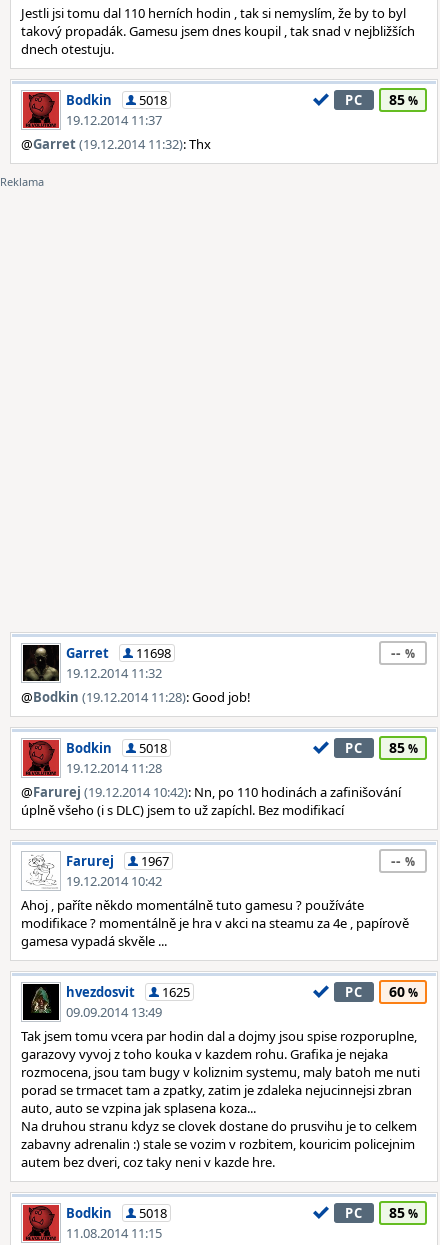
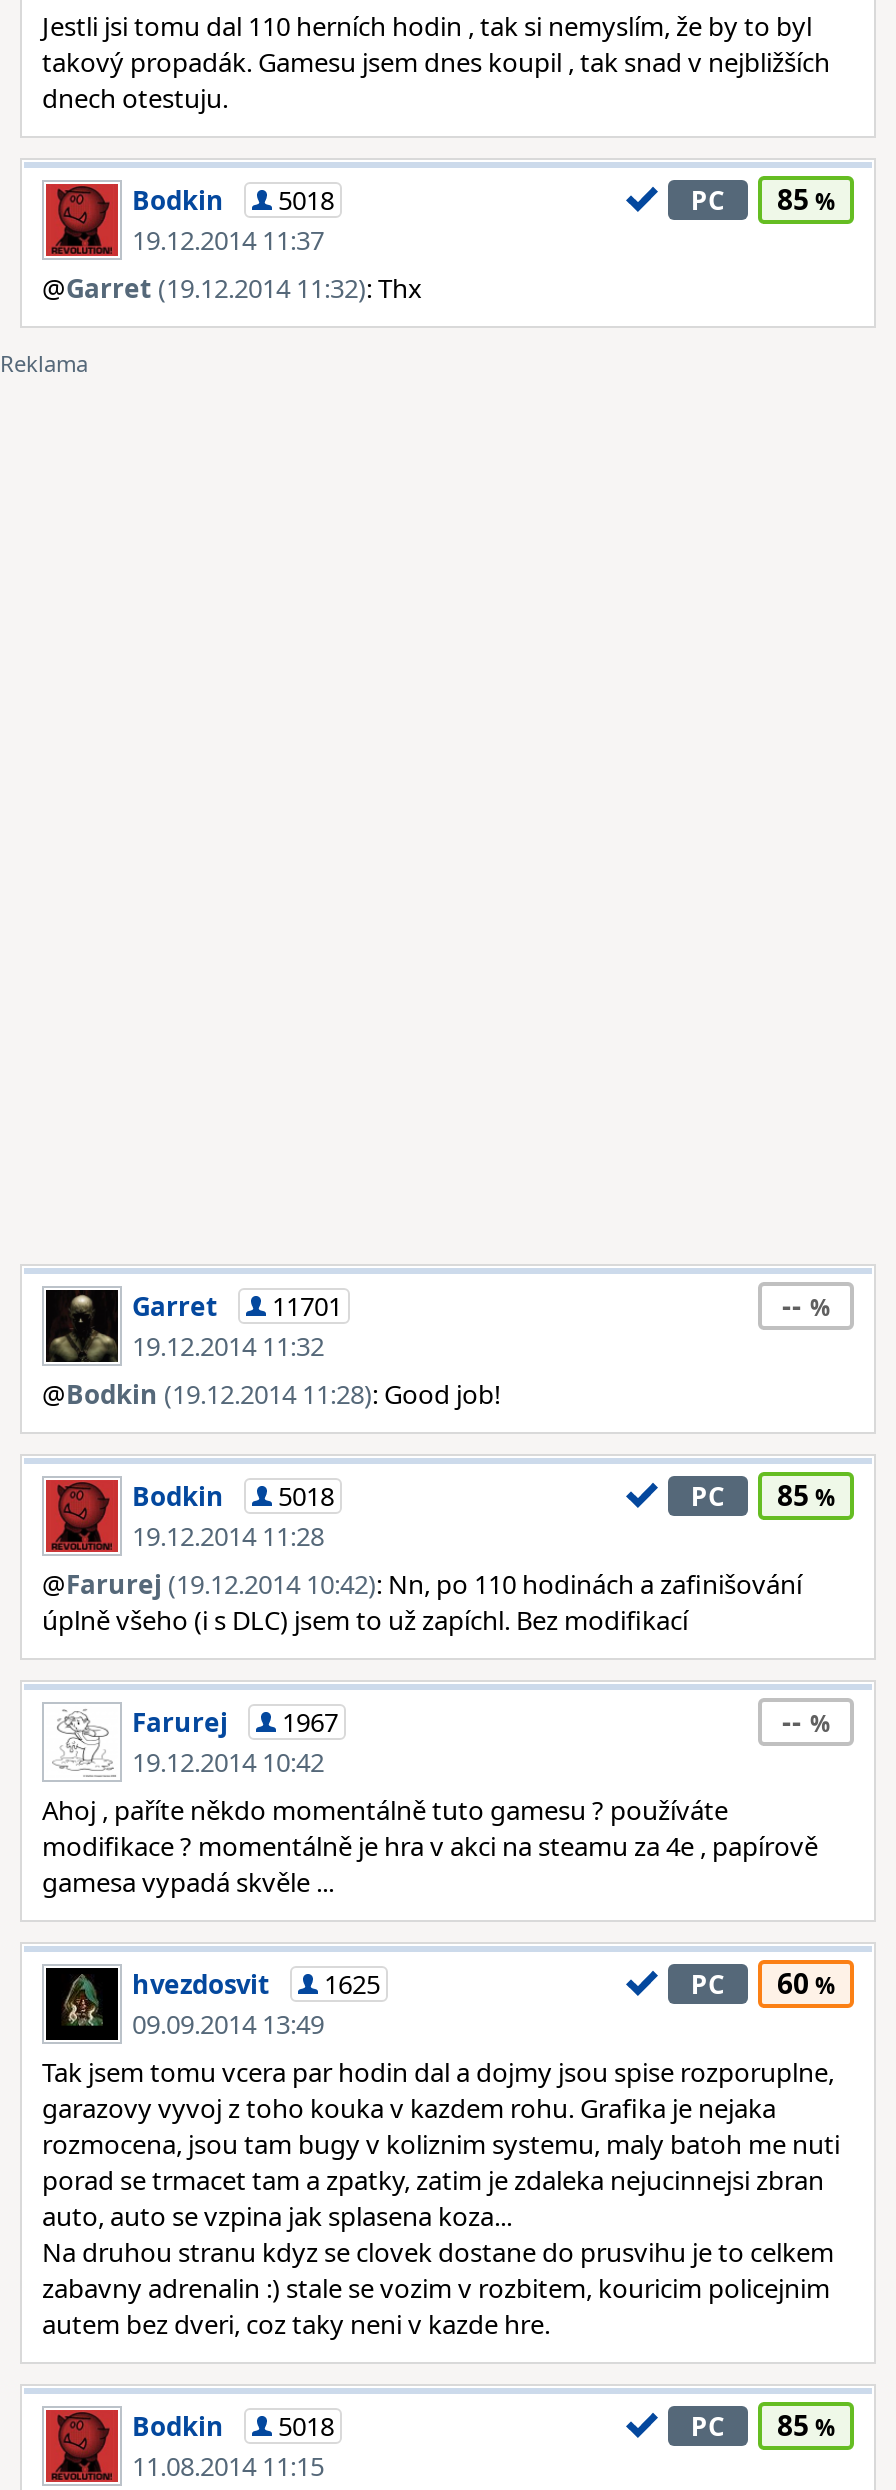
- Garret 11698
+ Garret 11701
